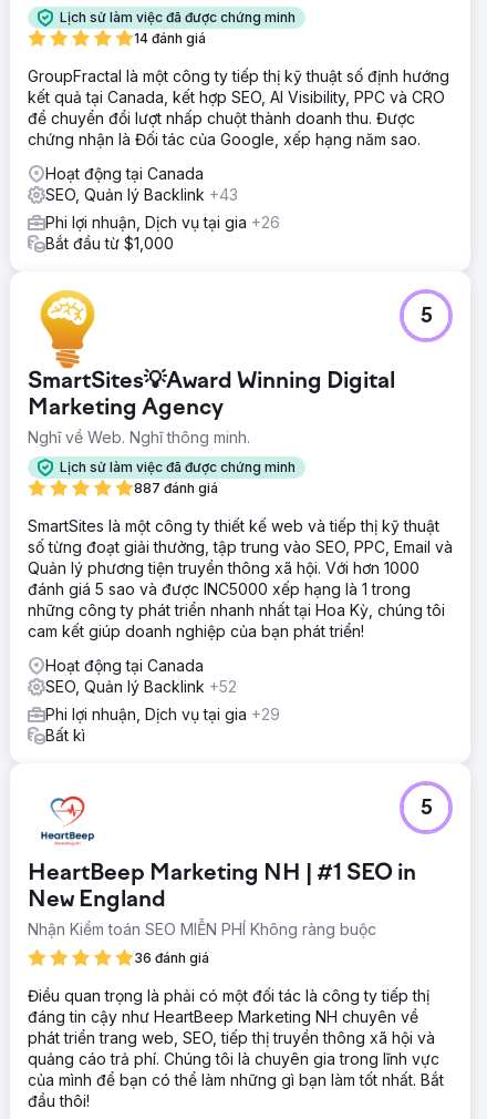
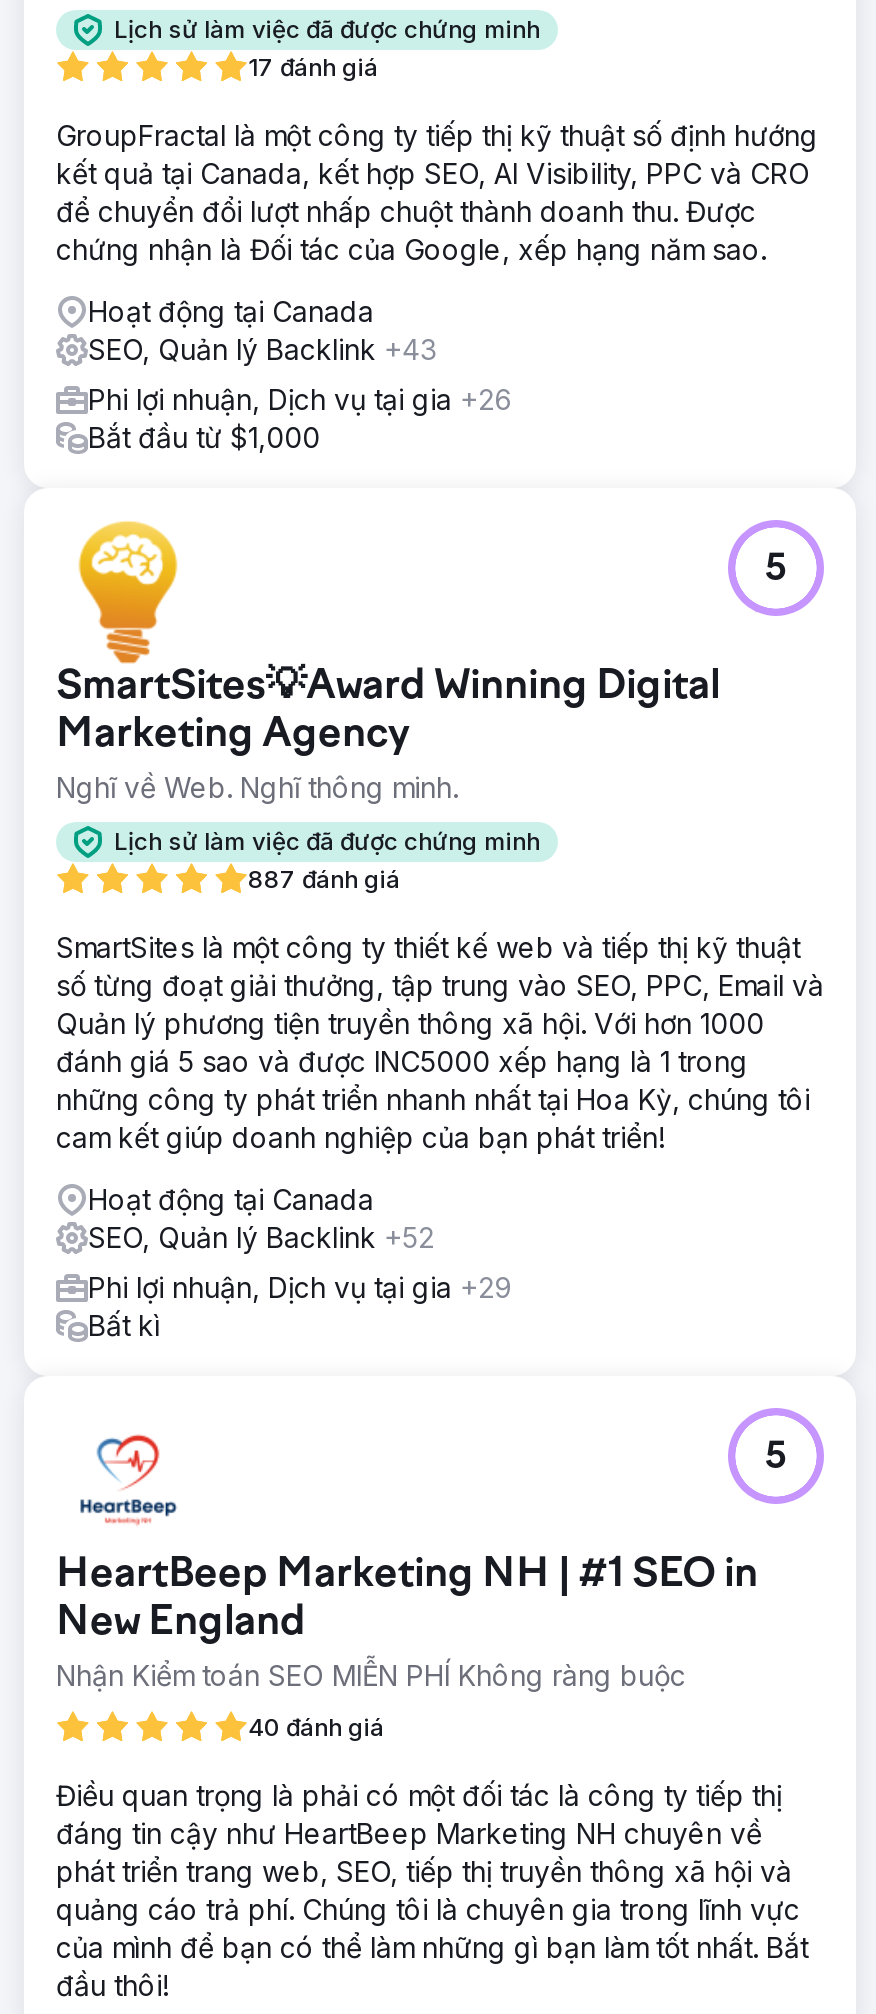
- 14 đánh giá
+ 17 đánh giá

- 36 đánh giá
+ 40 đánh giá
